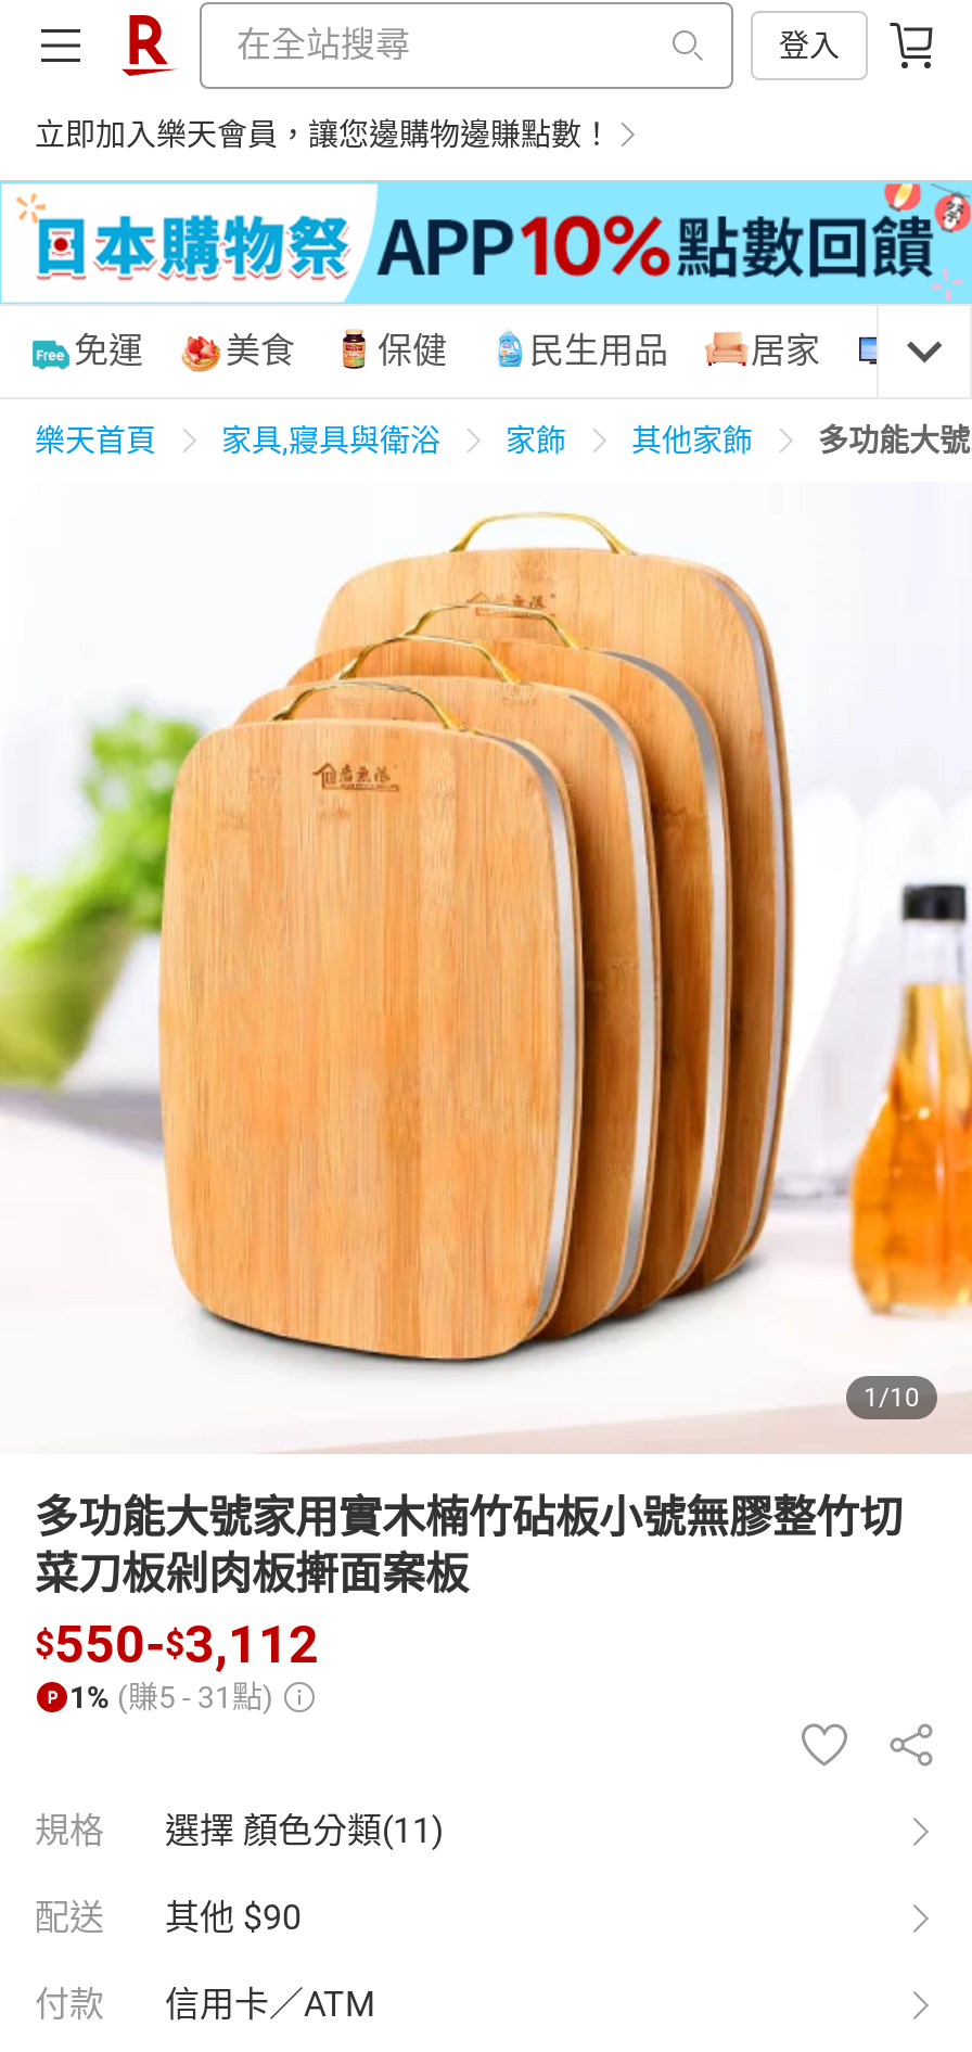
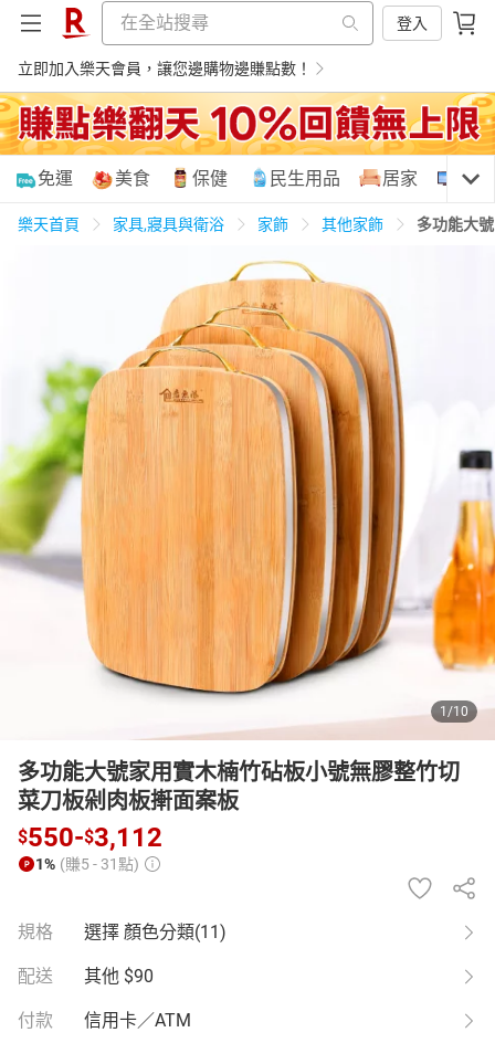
- [image]
+ [image]
